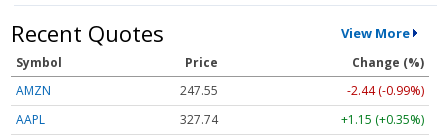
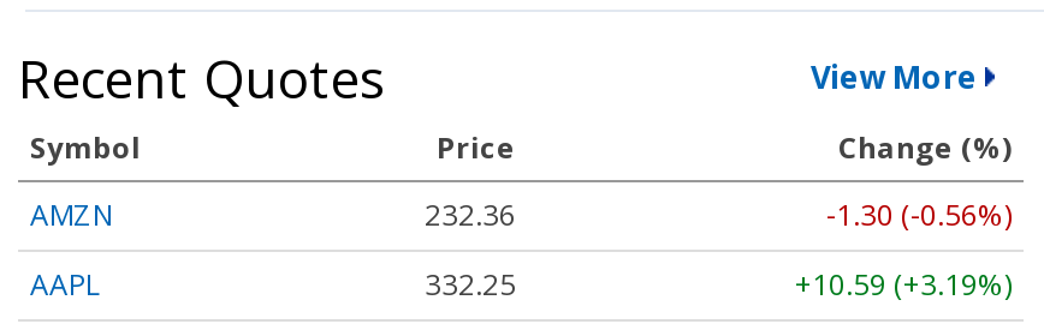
- 247.55
+ 232.36

- -2.44 (-0.99%)
+ -1.30 (-0.56%)

- 327.74
+ 332.25

- +1.15 (+0.35%)
+ +10.59 (+3.19%)
